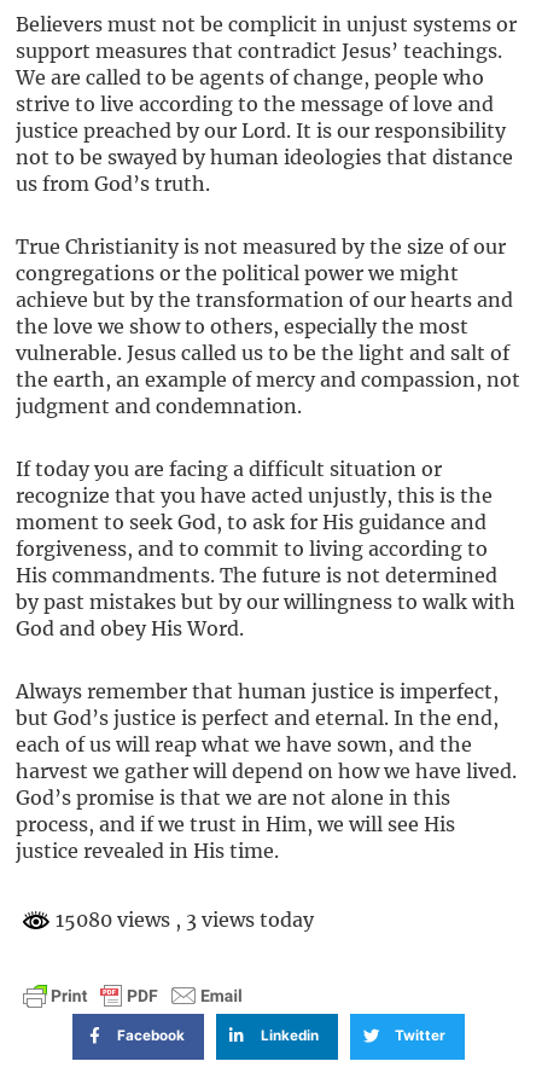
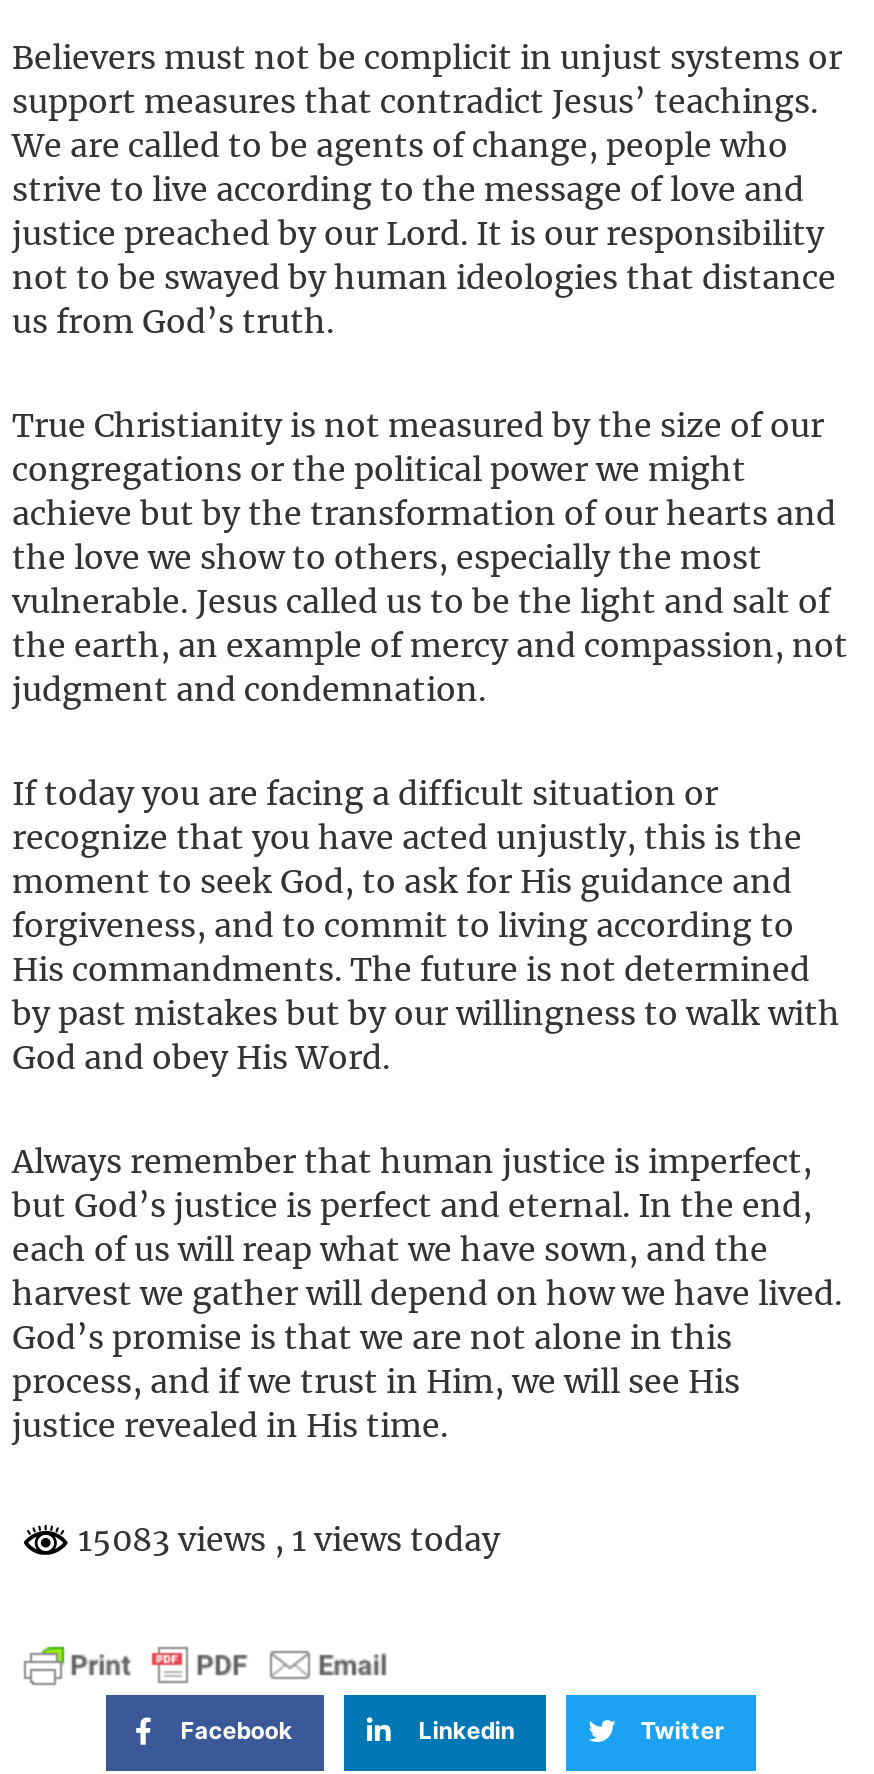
- 15080 views, 3 views today
+ 15083 views, 1 views today
